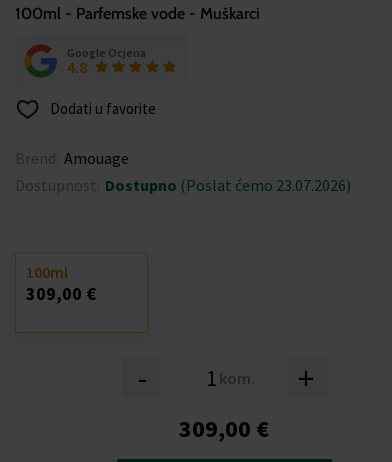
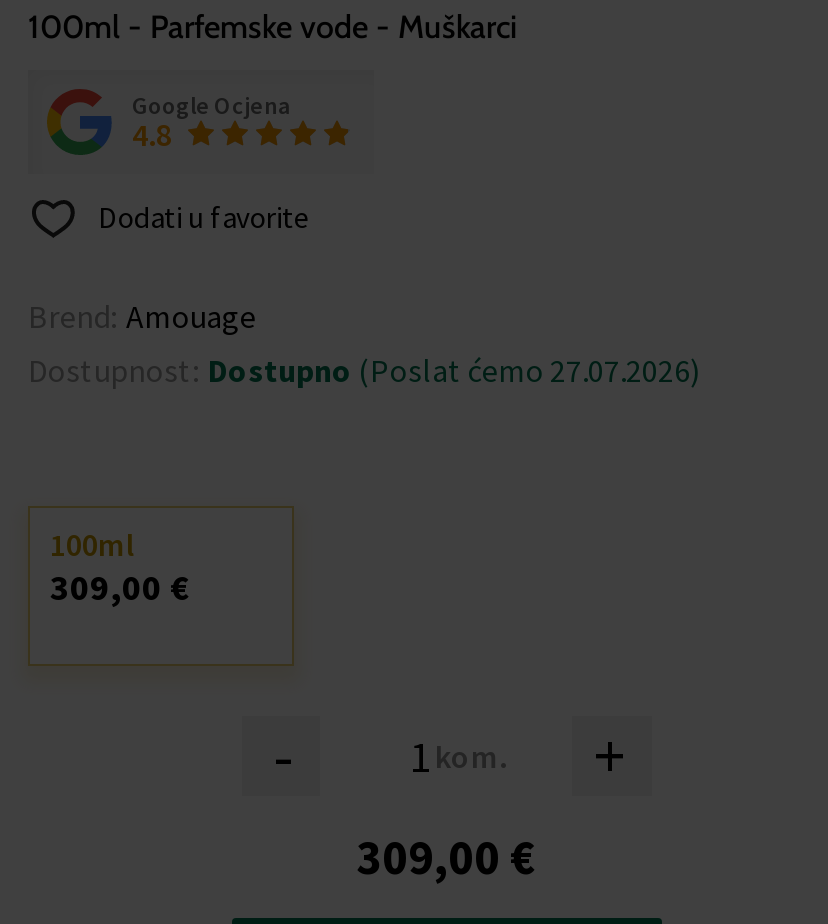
- Dostupnost: Dostupno (Poslat ćemo 23.07.2026)
+ Dostupnost: Dostupno (Poslat ćemo 27.07.2026)
